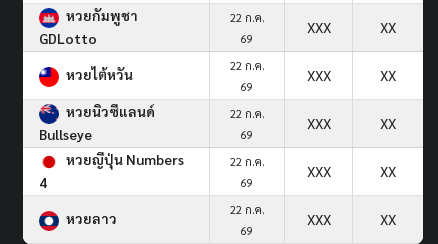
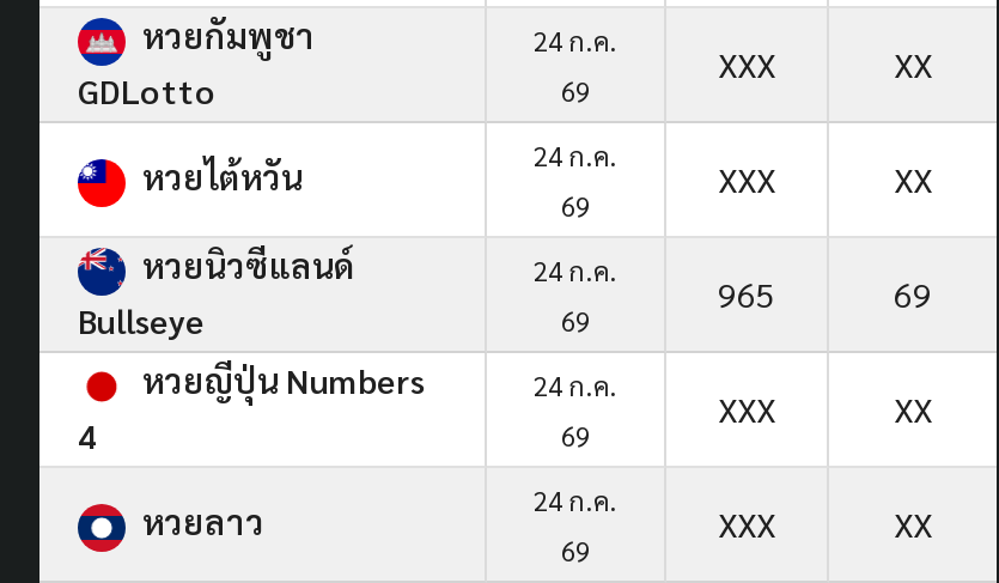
- 22 ก.ค.
+ 24 ก.ค.

- 22 ก.ค.
+ 24 ก.ค.

- 22 ก.ค.
+ 24 ก.ค.

- XXX
- XX
+ 965
+ 69

- 22 ก.ค.
+ 24 ก.ค.

- 22 ก.ค.
+ 24 ก.ค.
